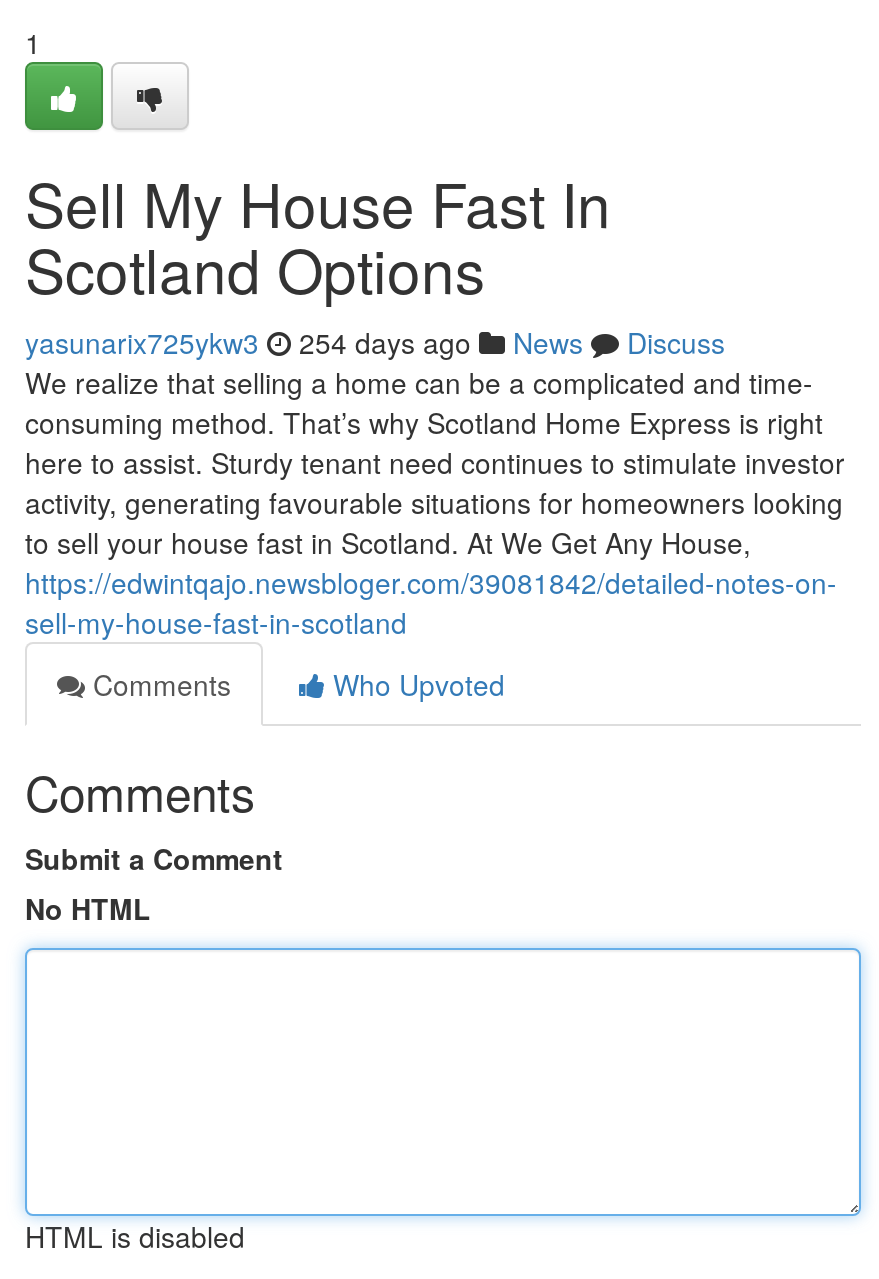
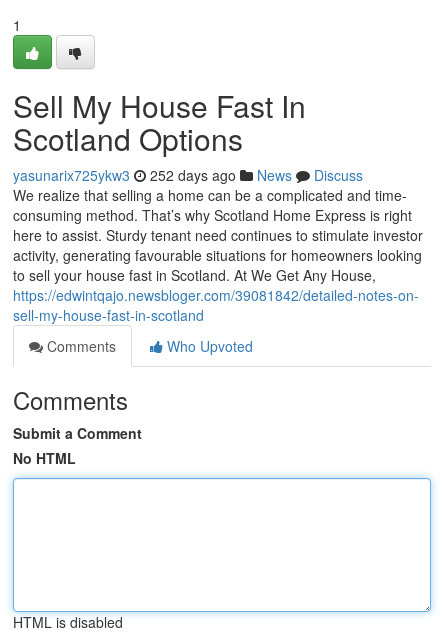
- yasunarix725ykw3 254 days ago News Discuss
+ yasunarix725ykw3 252 days ago News Discuss
